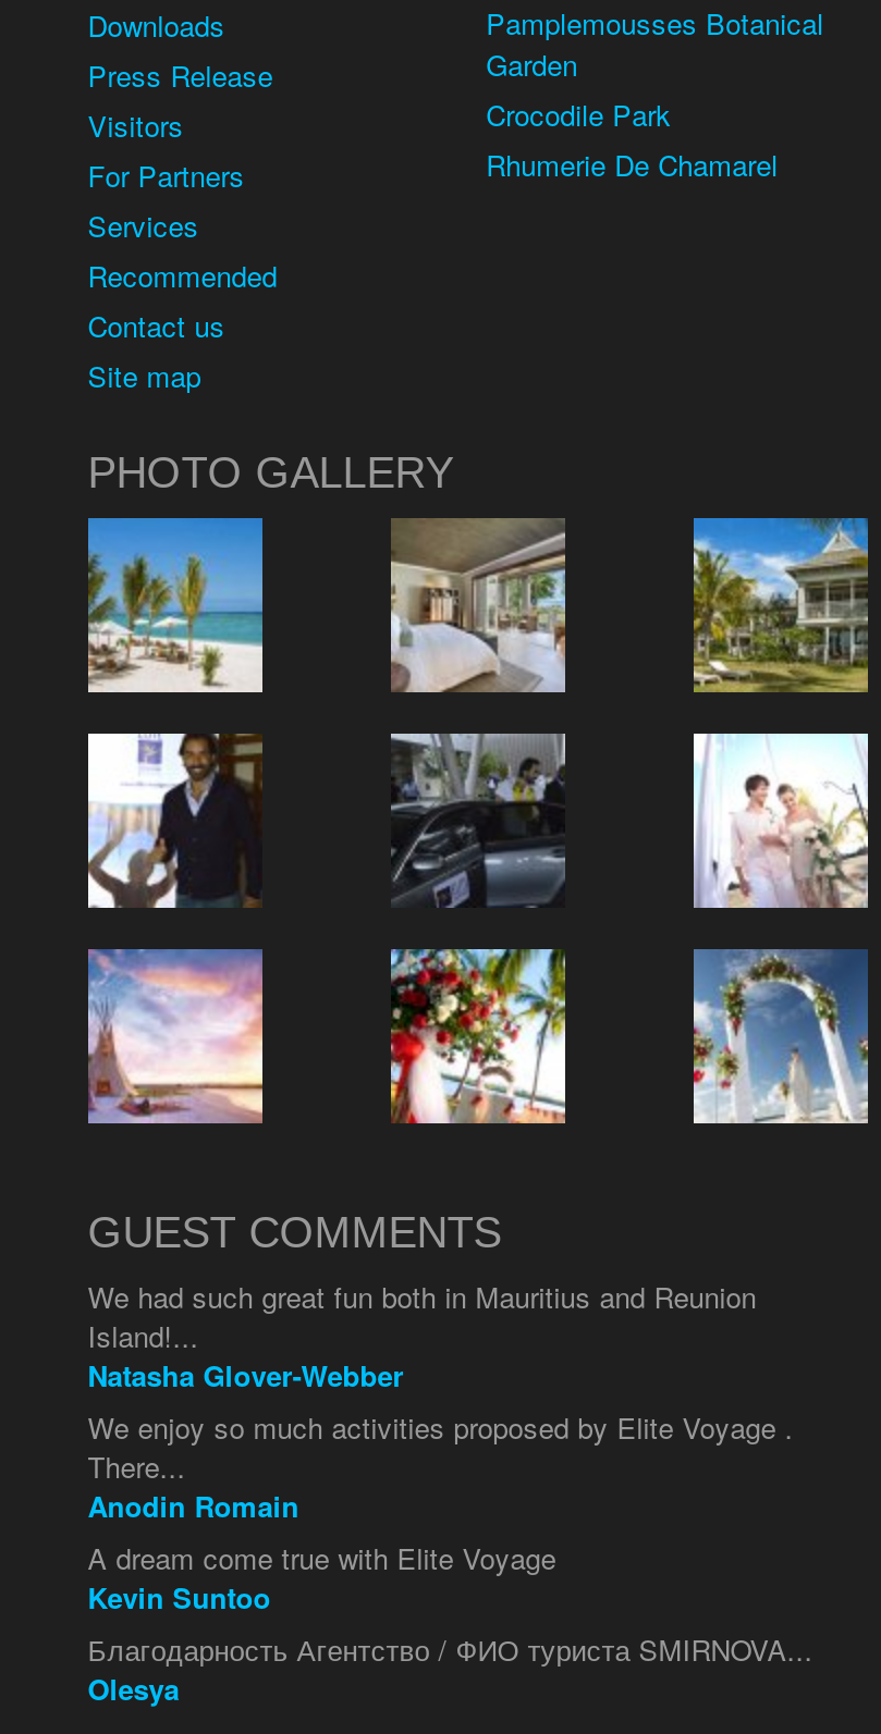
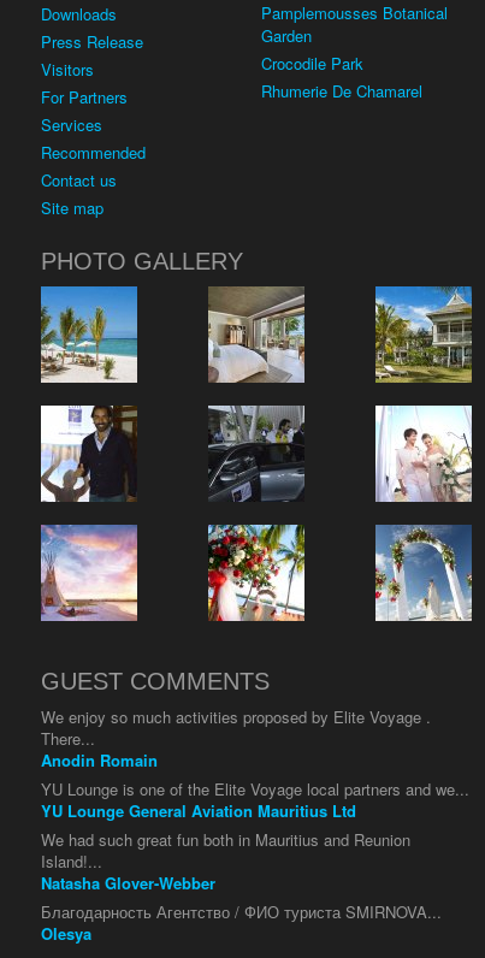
moved down: We had such great fun both in Mauritius and Reunion | Island!... | Natasha Glover-Webber

moved up: We enjoy so much activities proposed by Elite Voyage . | There... | Anodin Romain

- A dream come true with Elite Voyage
- Kevin Suntoo
+ YU Lounge is one of the Elite Voyage local partners and we...
+ YU Lounge General Aviation Mauritius Ltd
